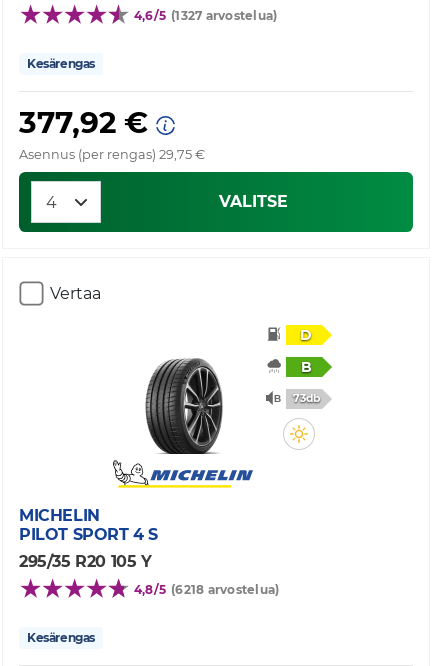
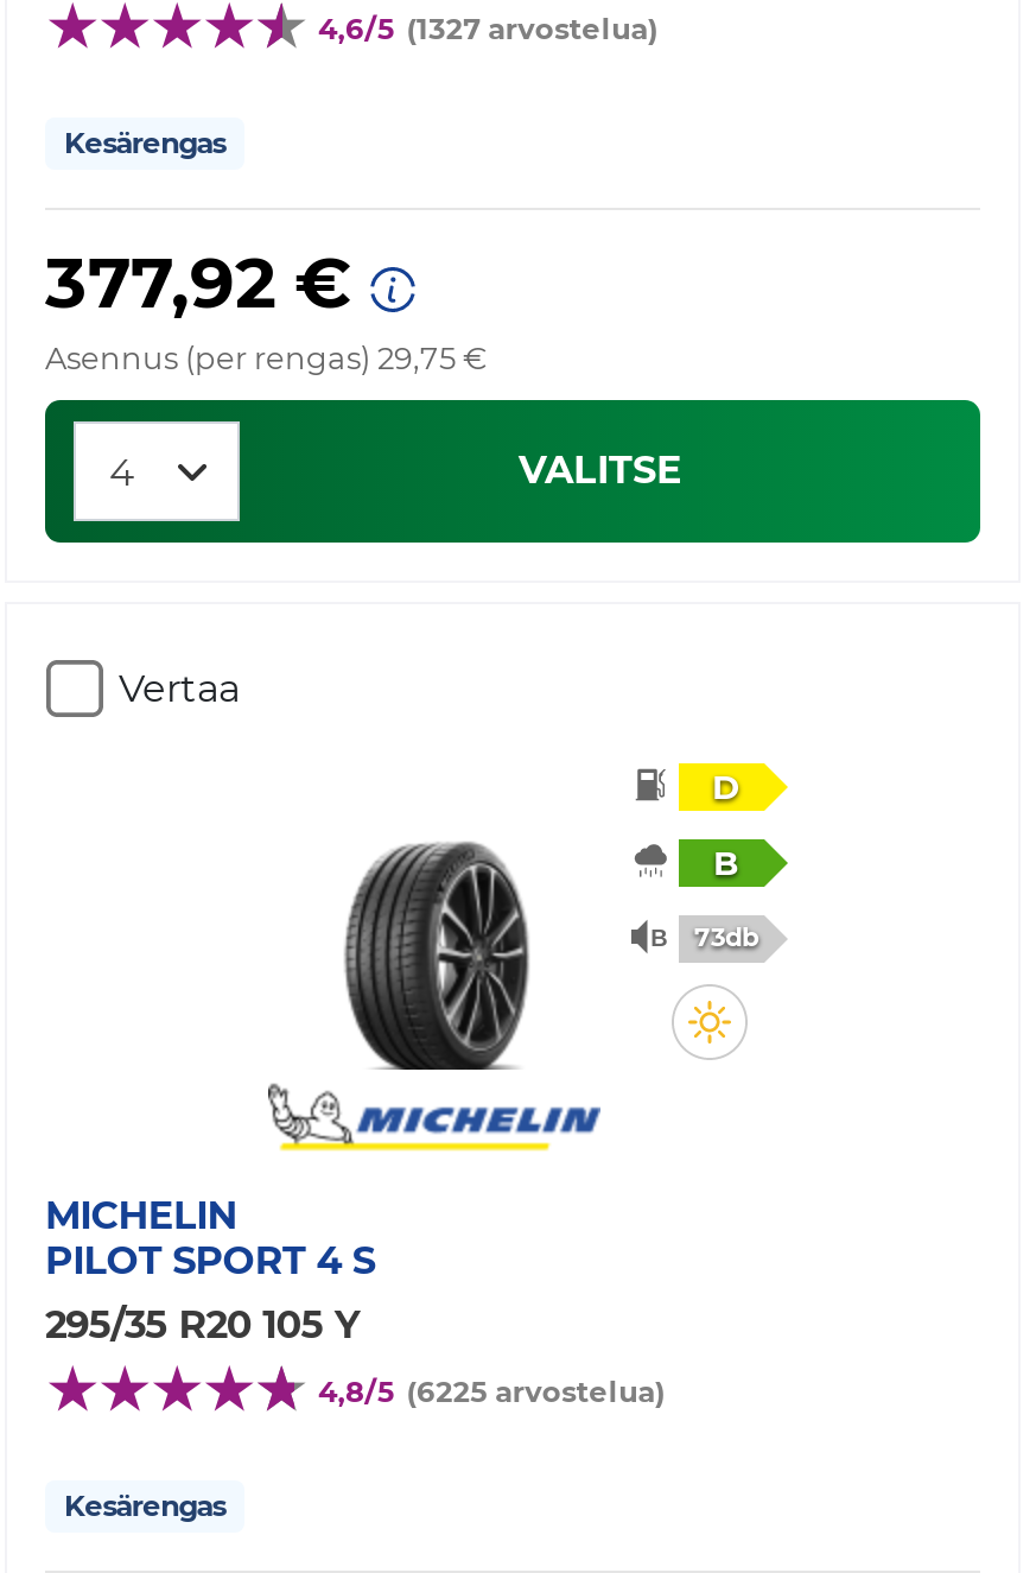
- 4,8/5 (6218 arvostelua)
+ 4,8/5 (6225 arvostelua)
